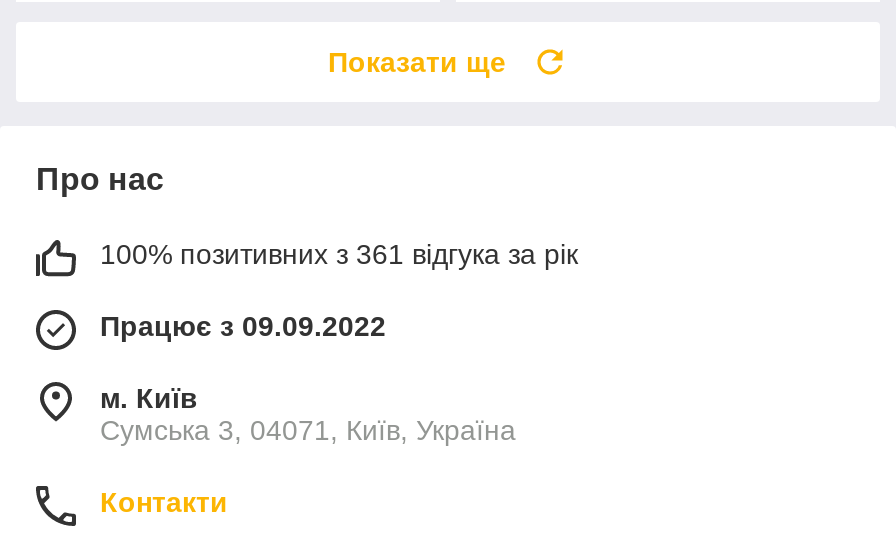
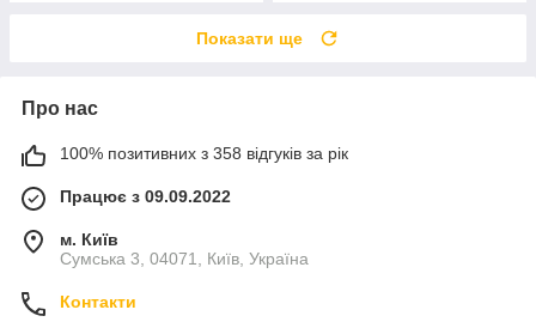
- 100% позитивних з 361 відгука за рік
+ 100% позитивних з 358 відгуків за рік
